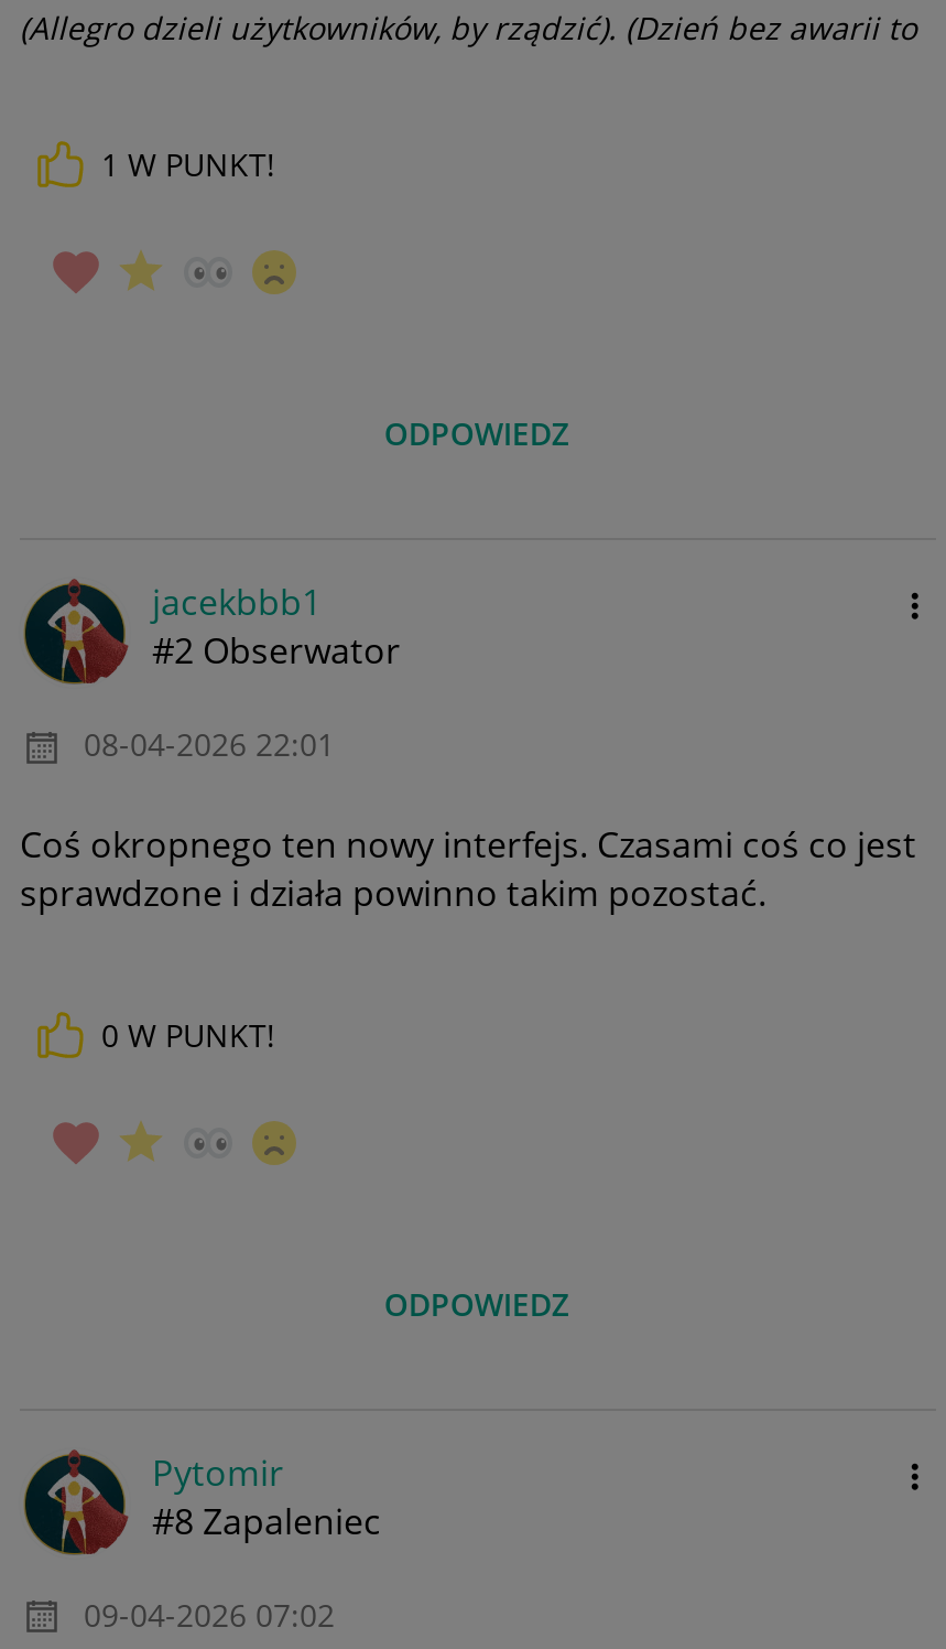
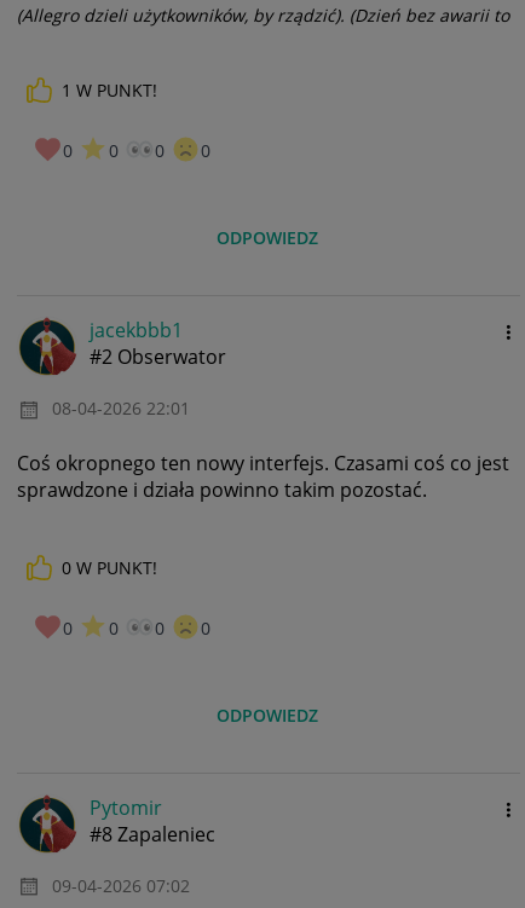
+ 0
+ 0
+ 0
+ 0

+ 0
+ 0
+ 0
+ 0
